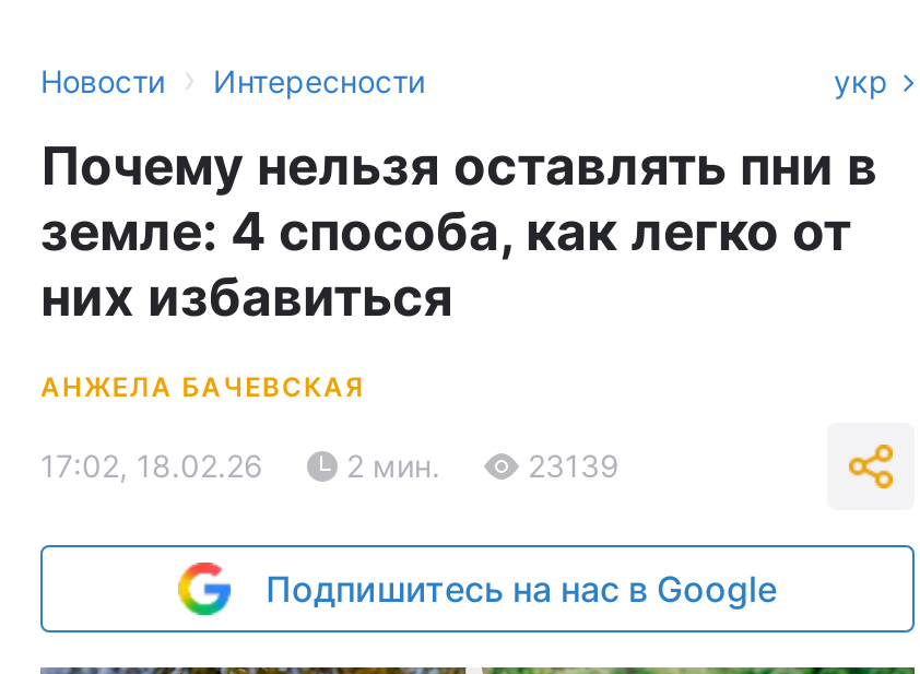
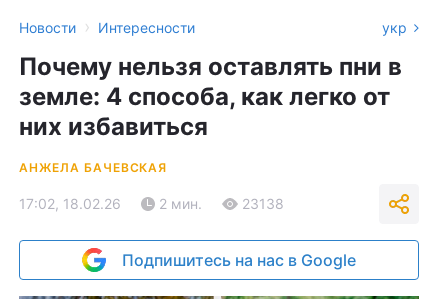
- 23139
+ 23138
